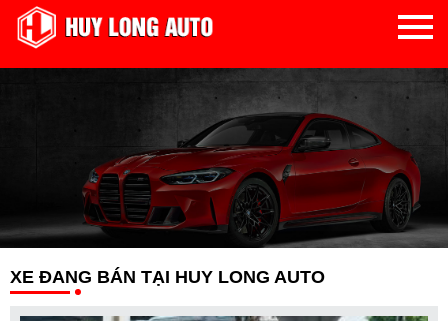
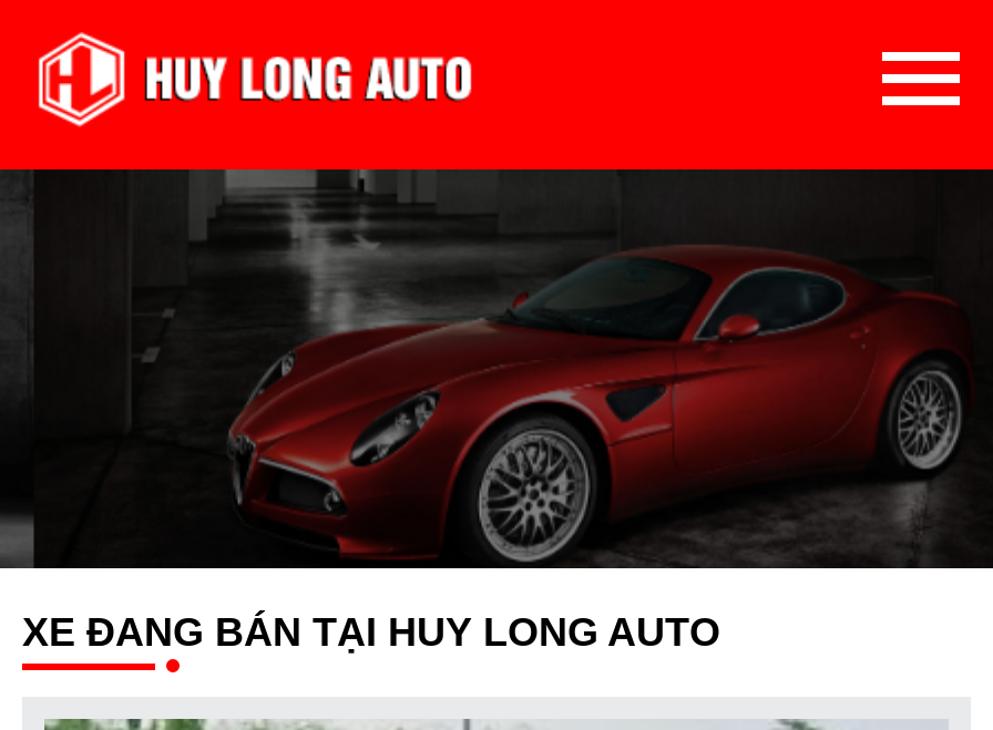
- [image]
+ [image]
